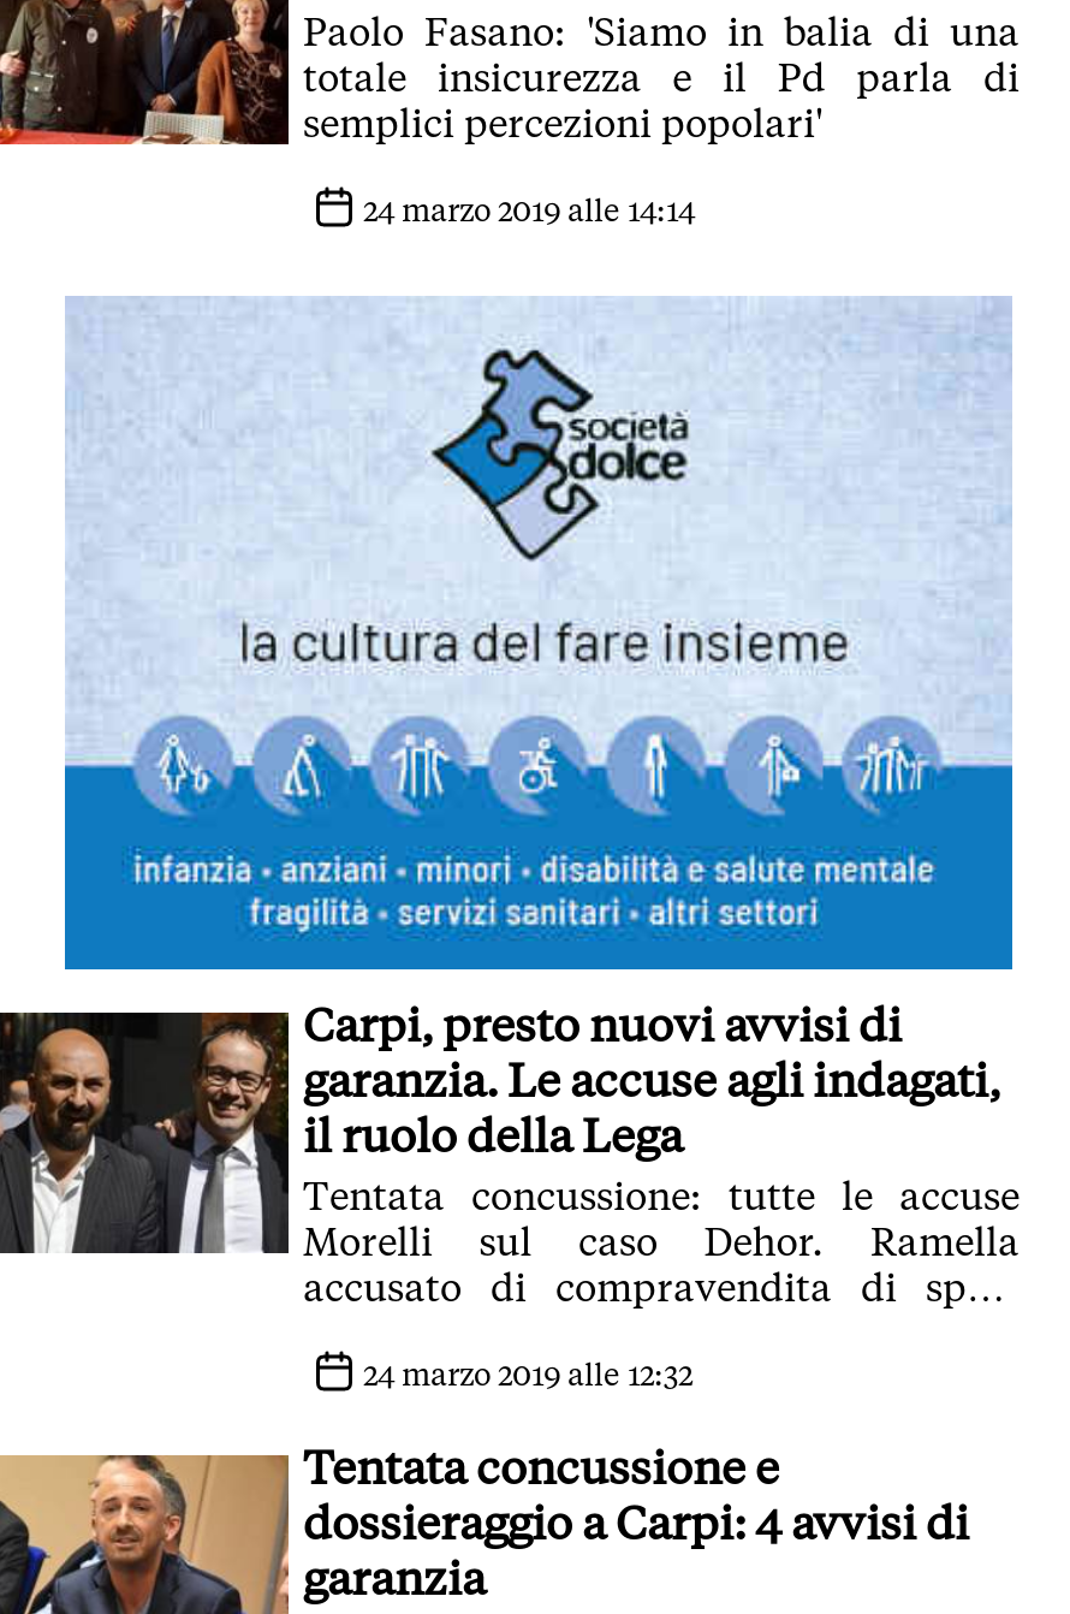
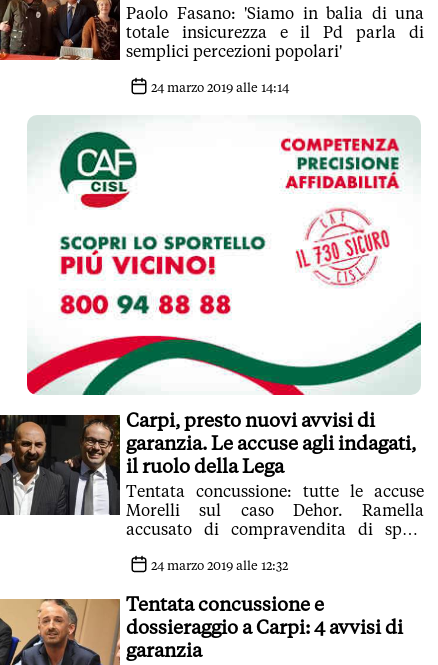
- [image]
+ [image]
